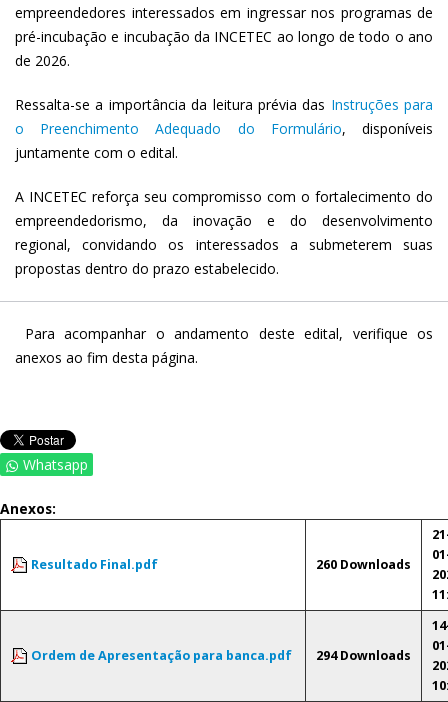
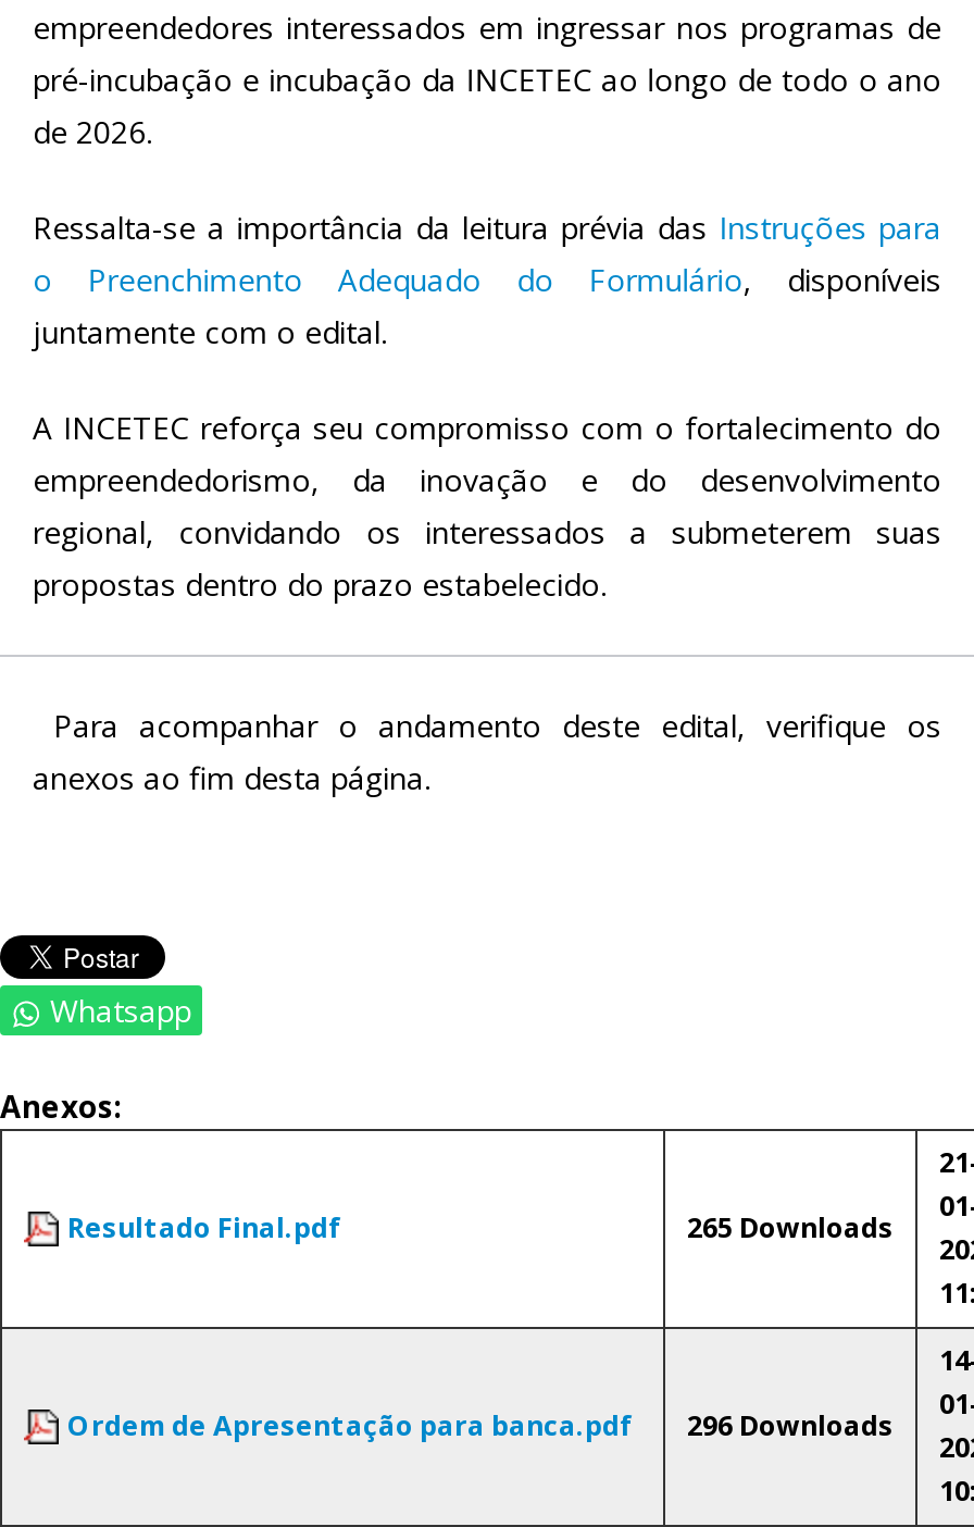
- 260 Downloads
+ 265 Downloads

- Ordem de Apresentação para banca.pdf 294 Downloads
+ Ordem de Apresentação para banca.pdf 296 Downloads
